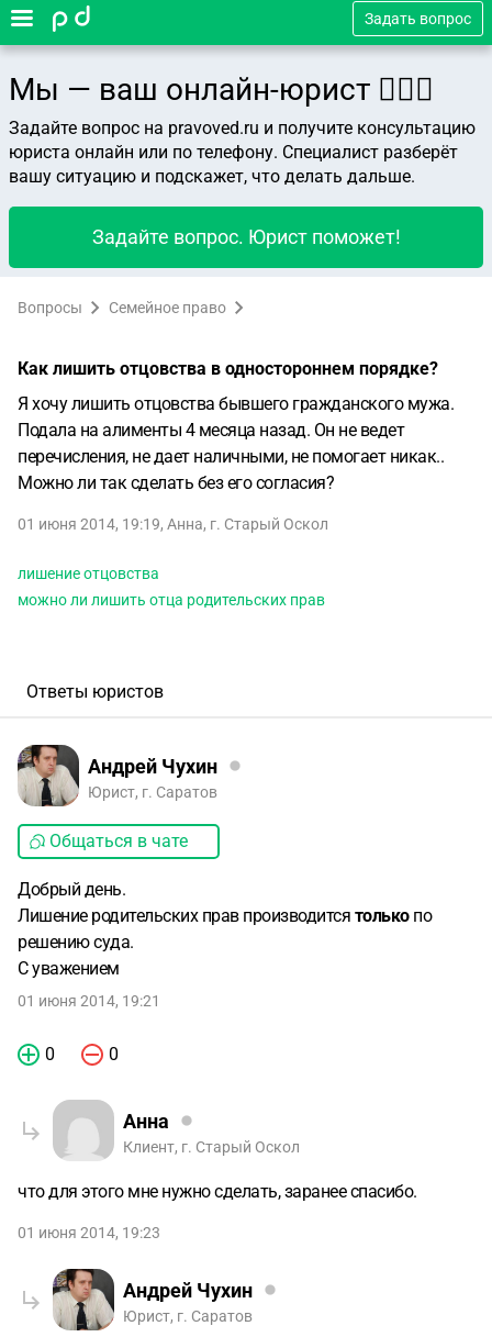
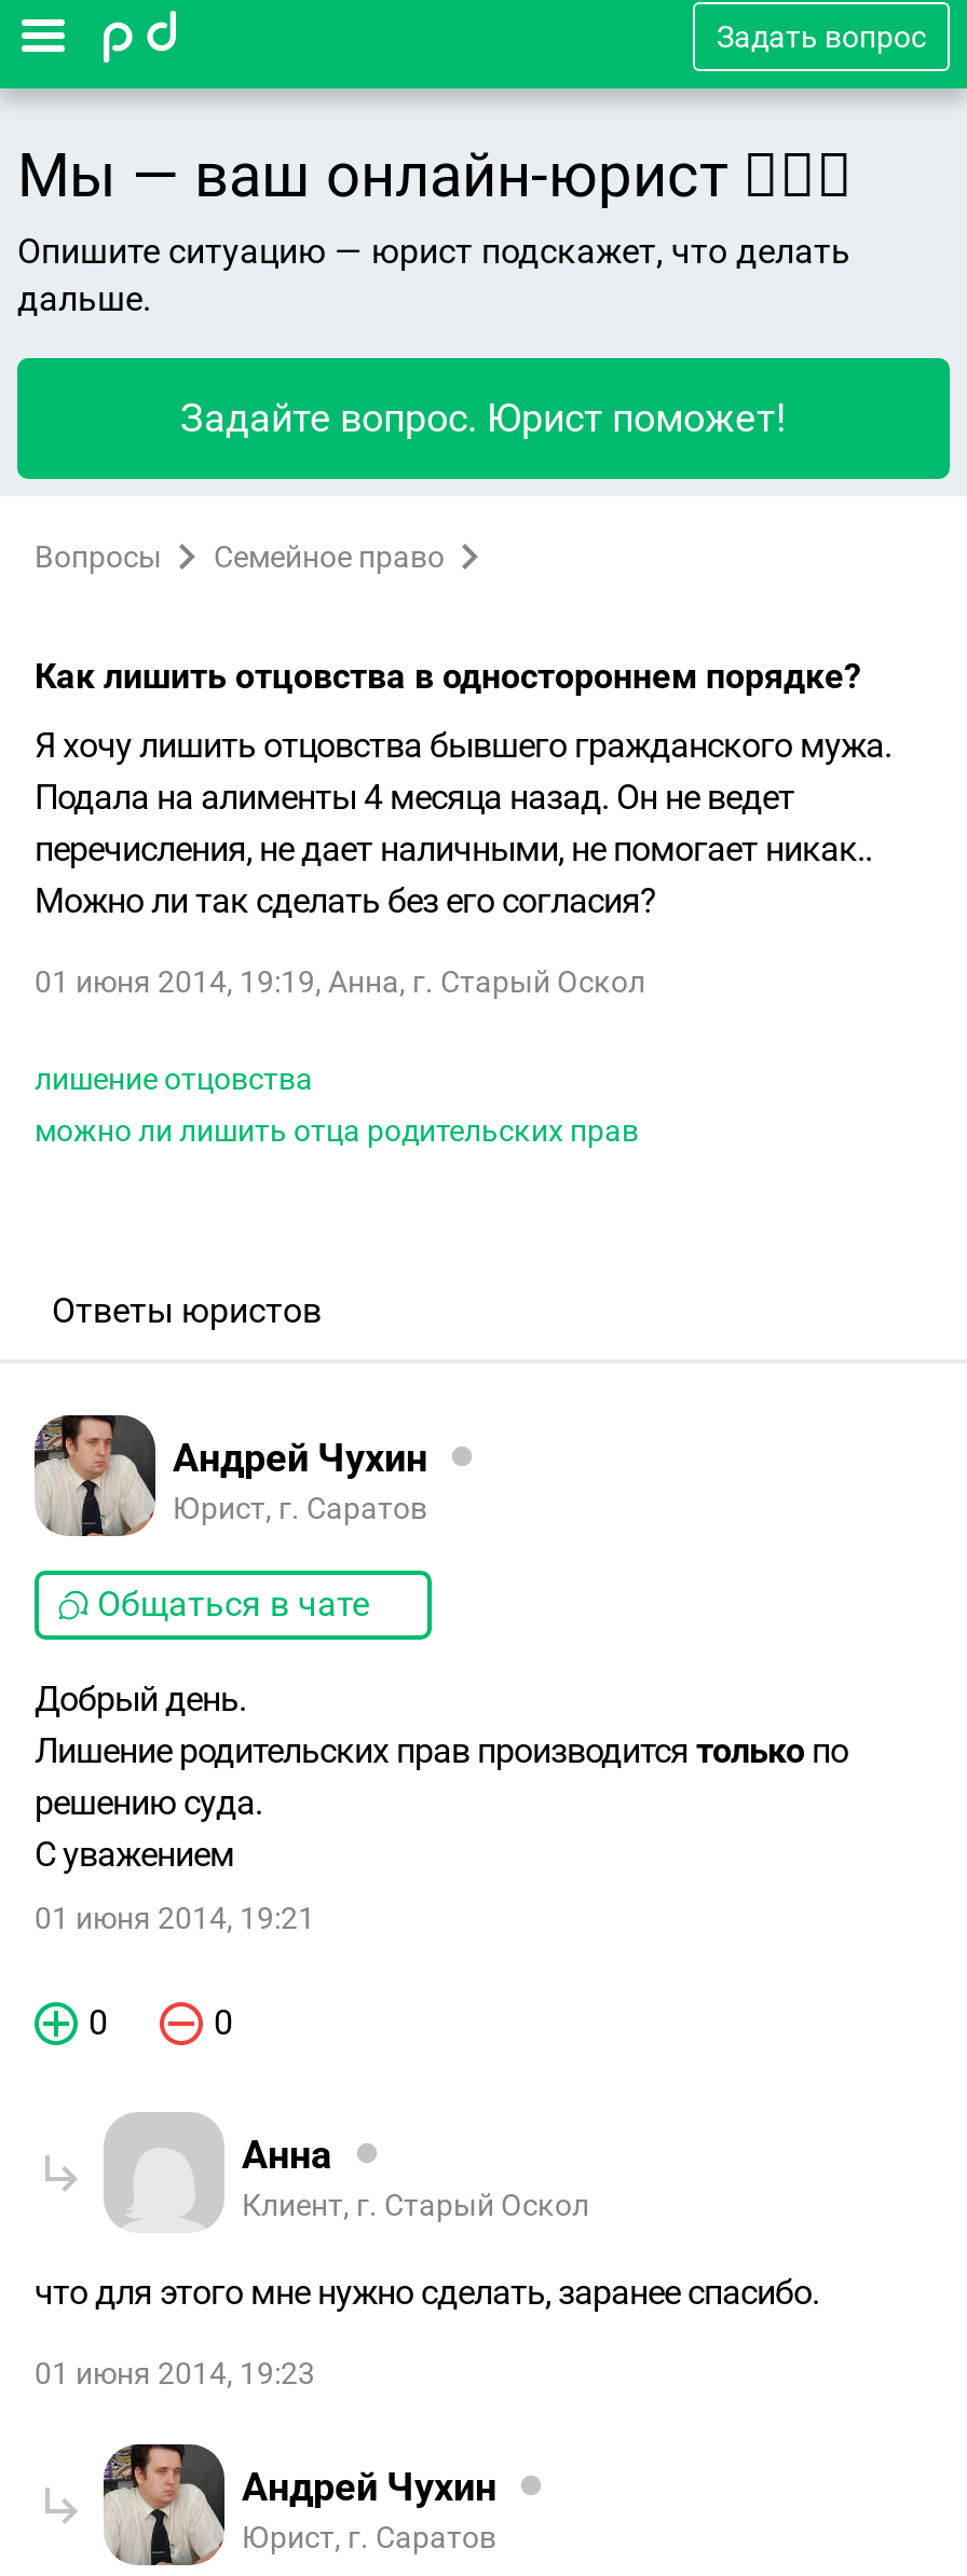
- Задайте вопрос на pravoved.ru и получите консультацию
- юриста онлайн или по телефону. Специалист разберёт
- вашу ситуацию и подскажет, что делать дальше.
+ Опишите ситуацию — юрист подскажет, что делать
+ дальше.
